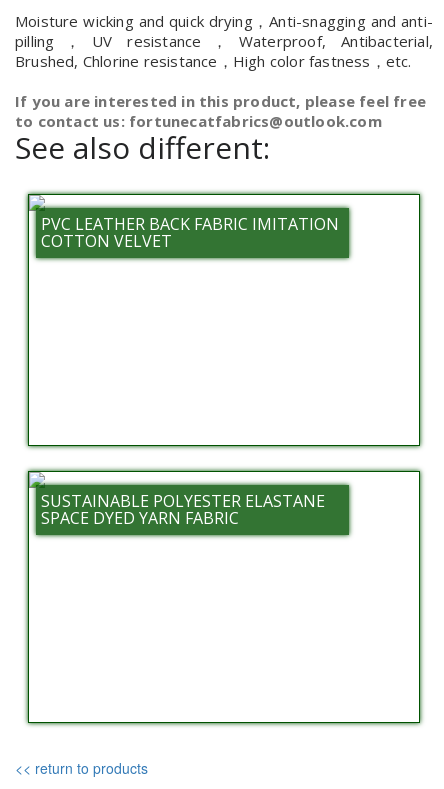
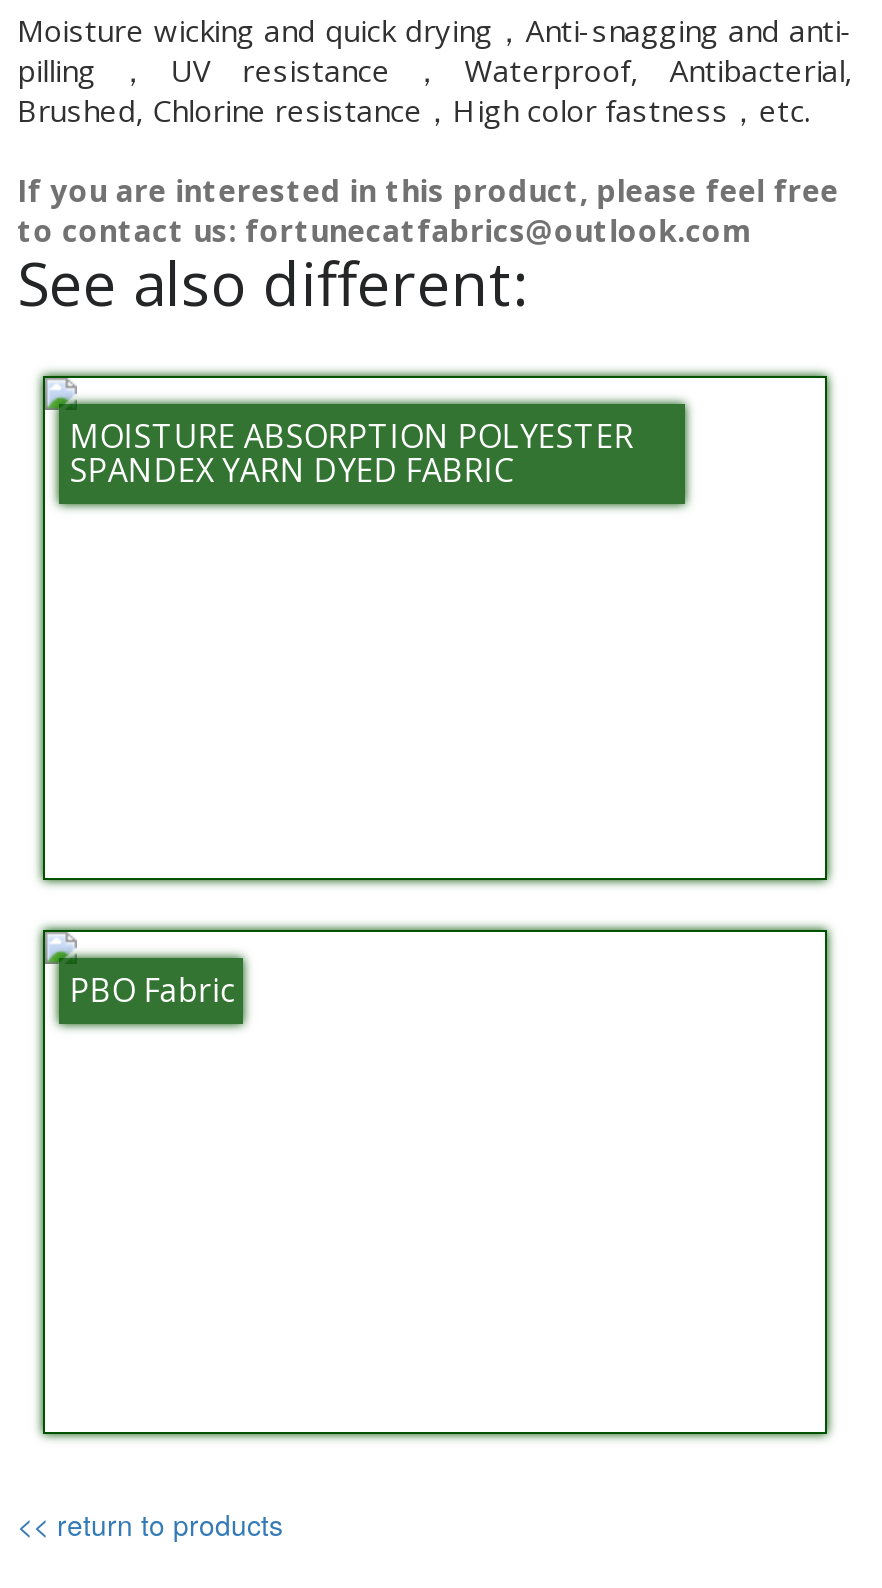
- PVC LEATHER BACK FABRIC IMITATION
- COTTON VELVET
+ MOISTURE ABSORPTION POLYESTER
+ SPANDEX YARN DYED FABRIC

- SUSTAINABLE POLYESTER ELASTANE
- SPACE DYED YARN FABRIC
+ PBO Fabric
